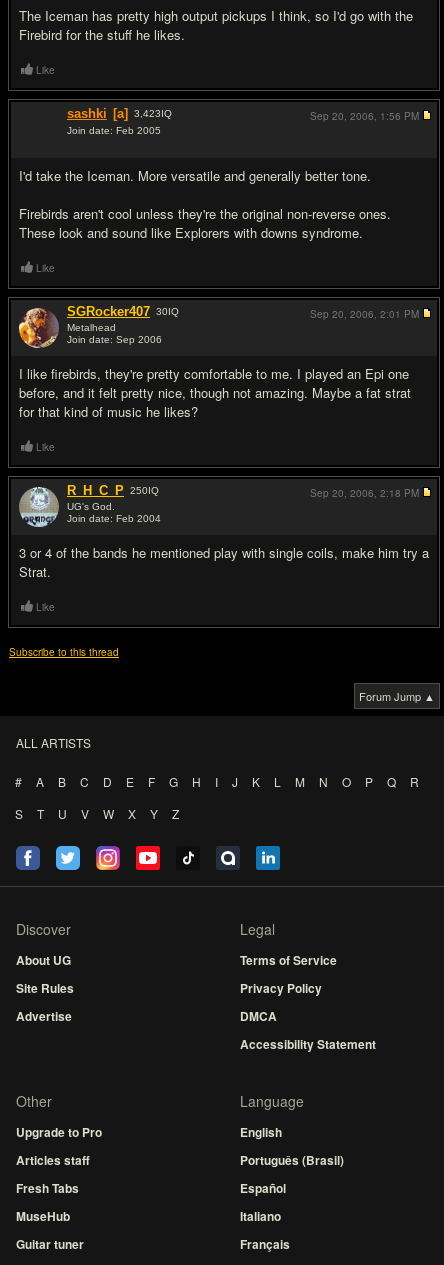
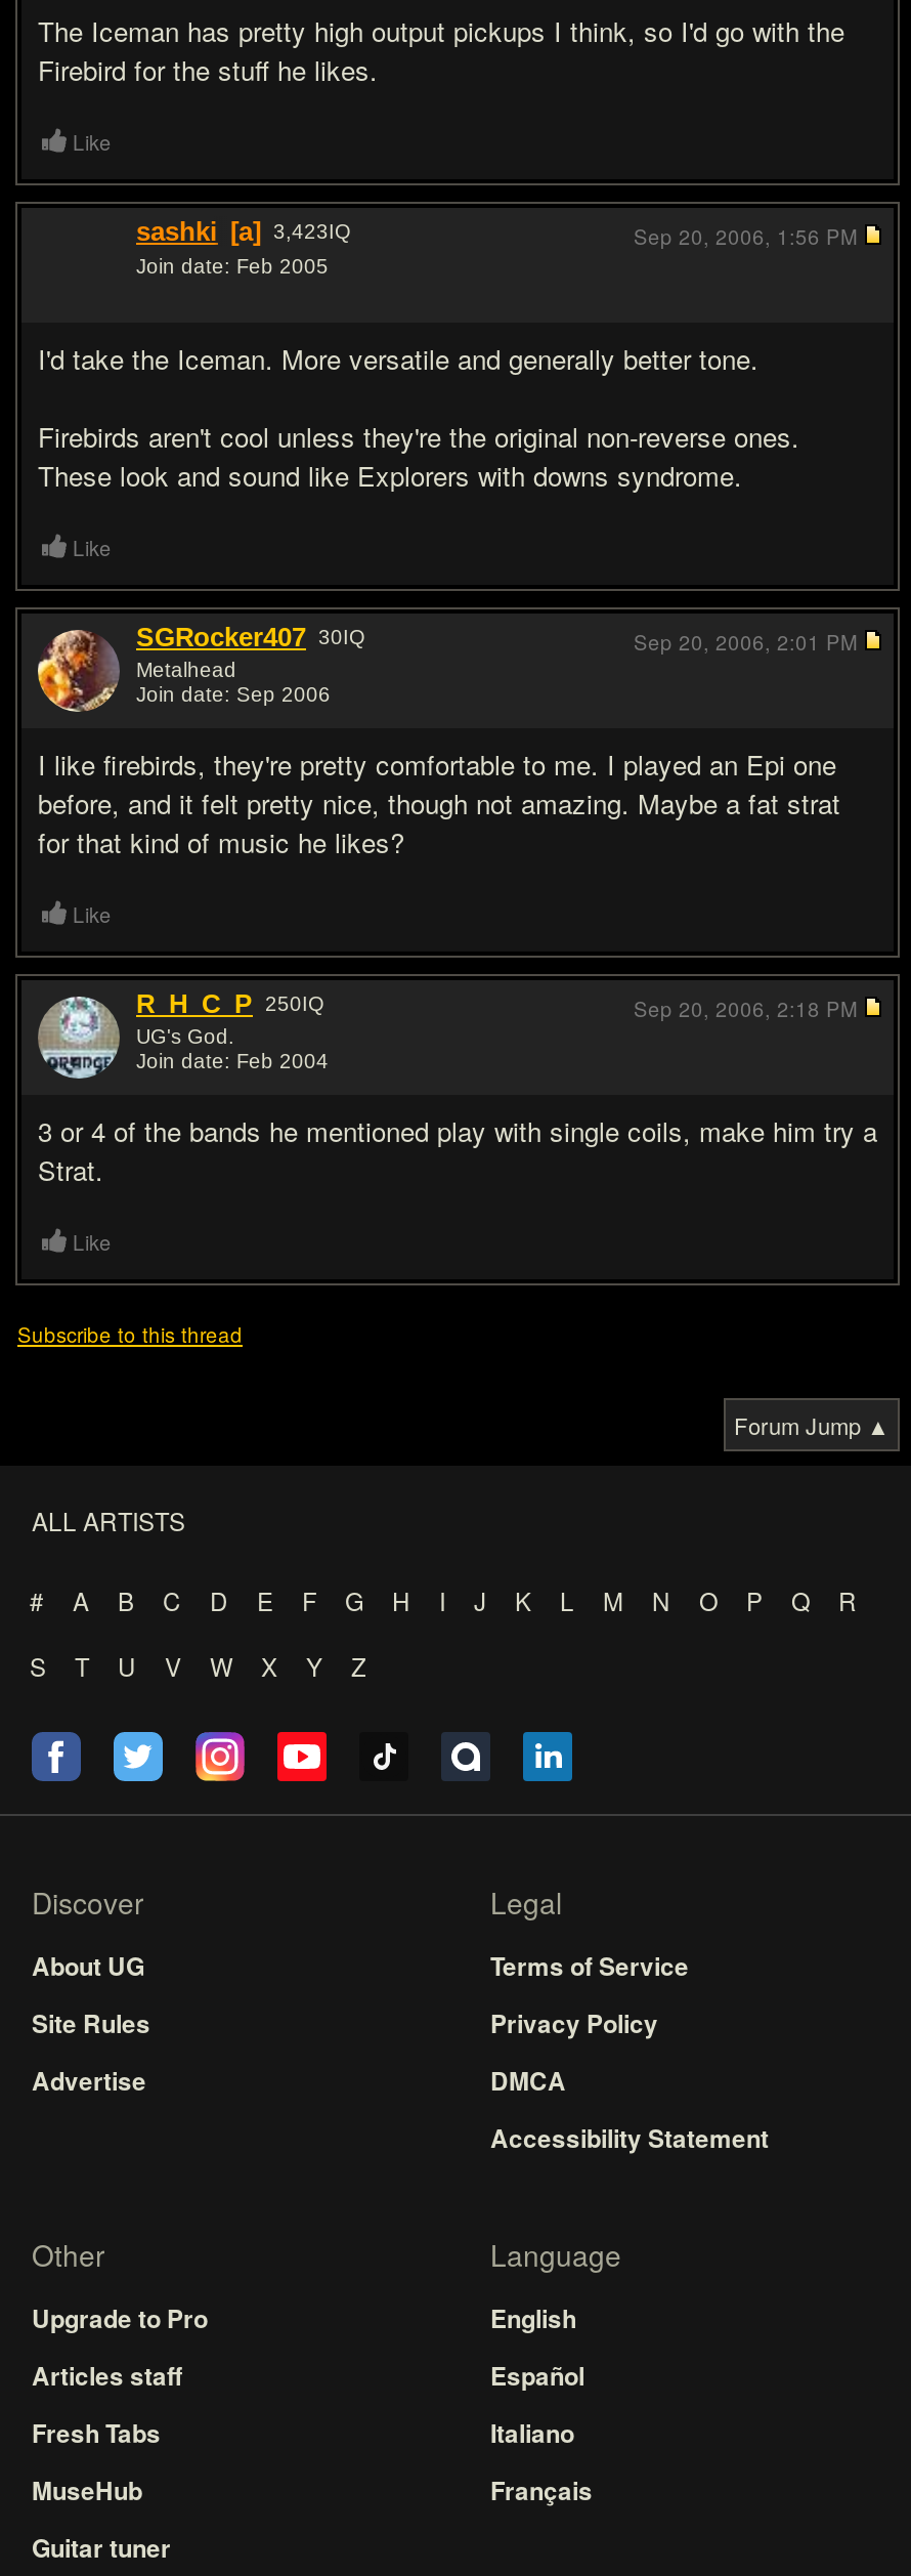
- Português (Brasil)

moved up: Español | Italiano | Français
